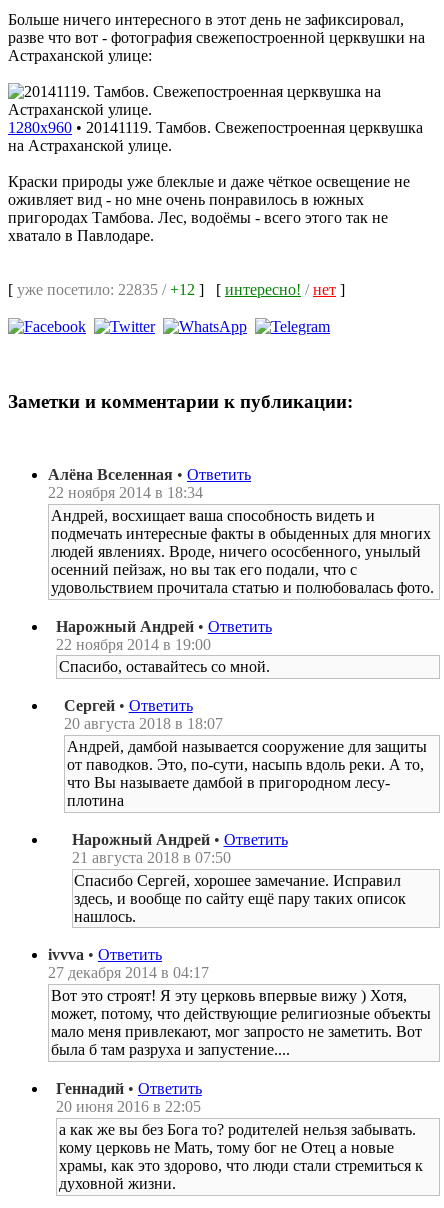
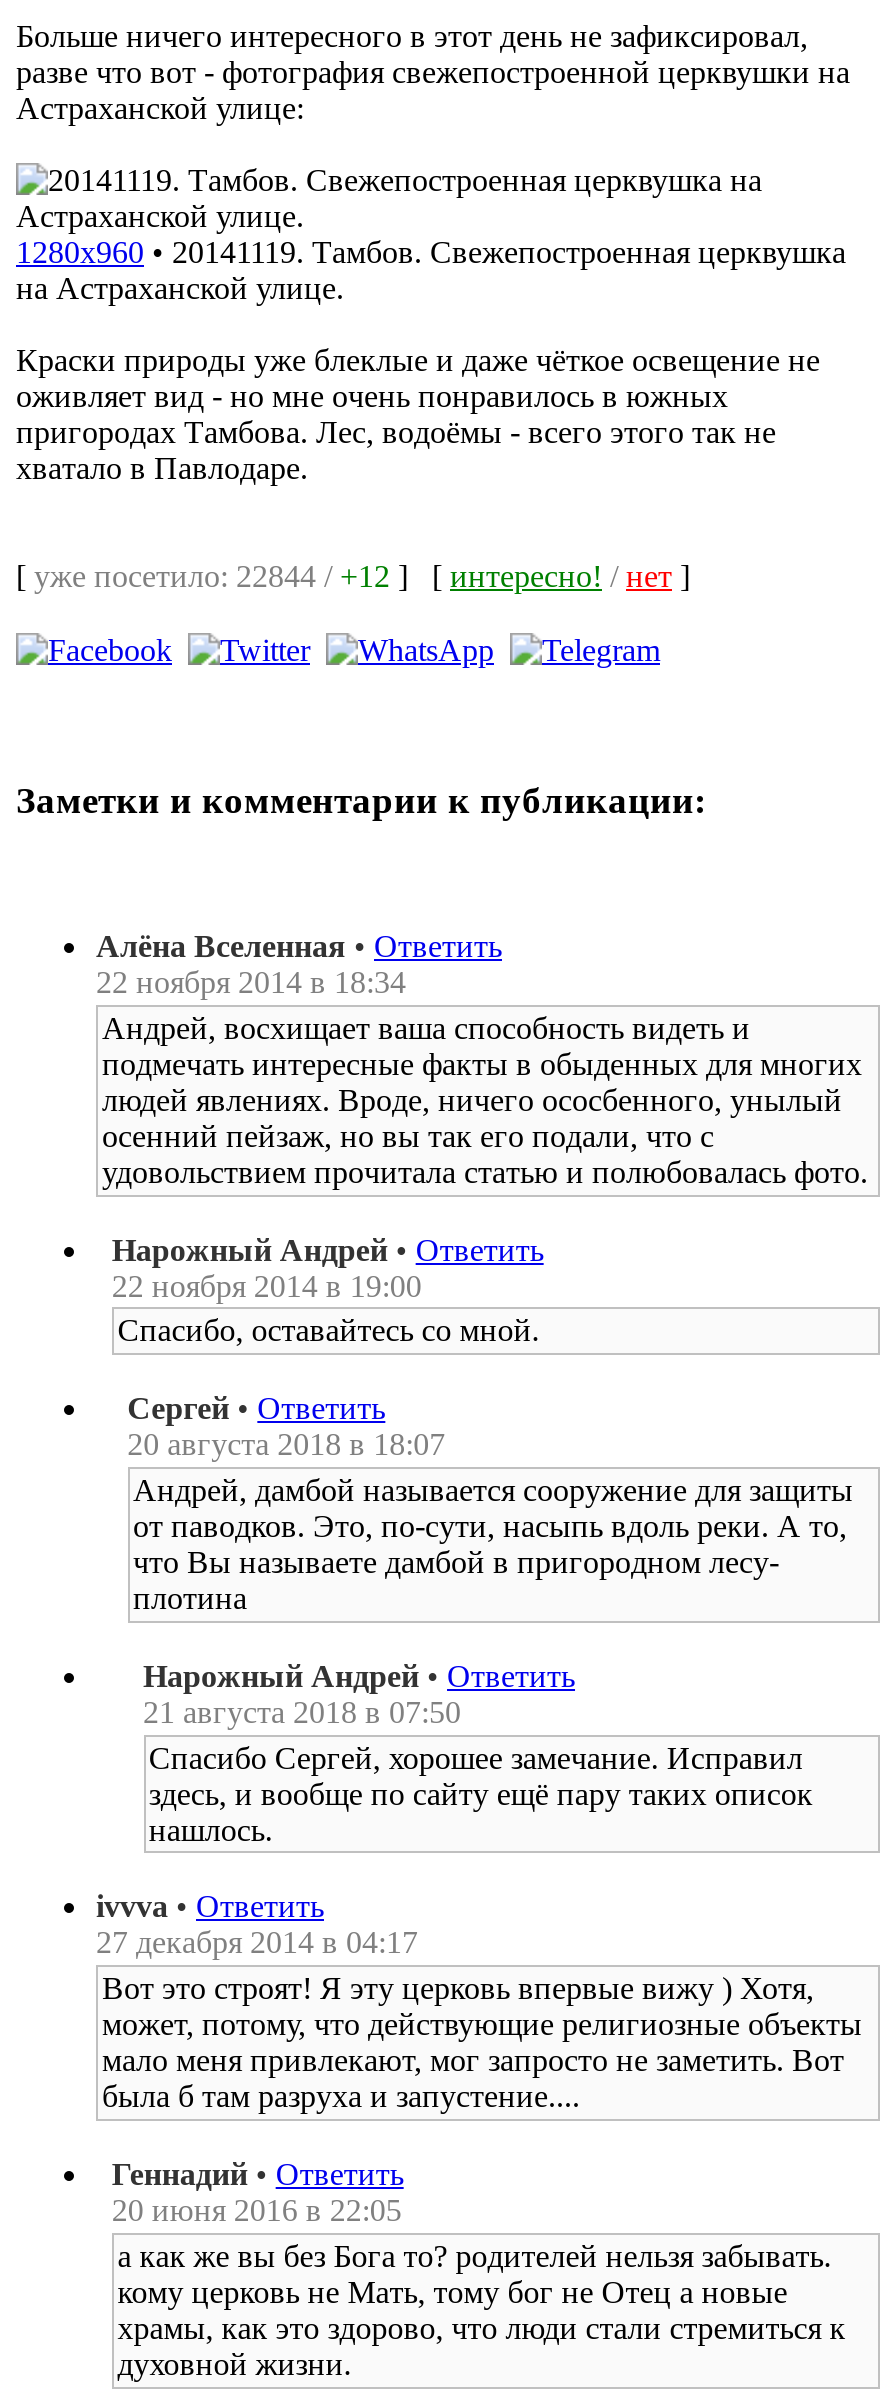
- [уже посетило: 22835 / +12] [интересно! / нет]
+ [уже посетило: 22844 / +12] [интересно! / нет]
